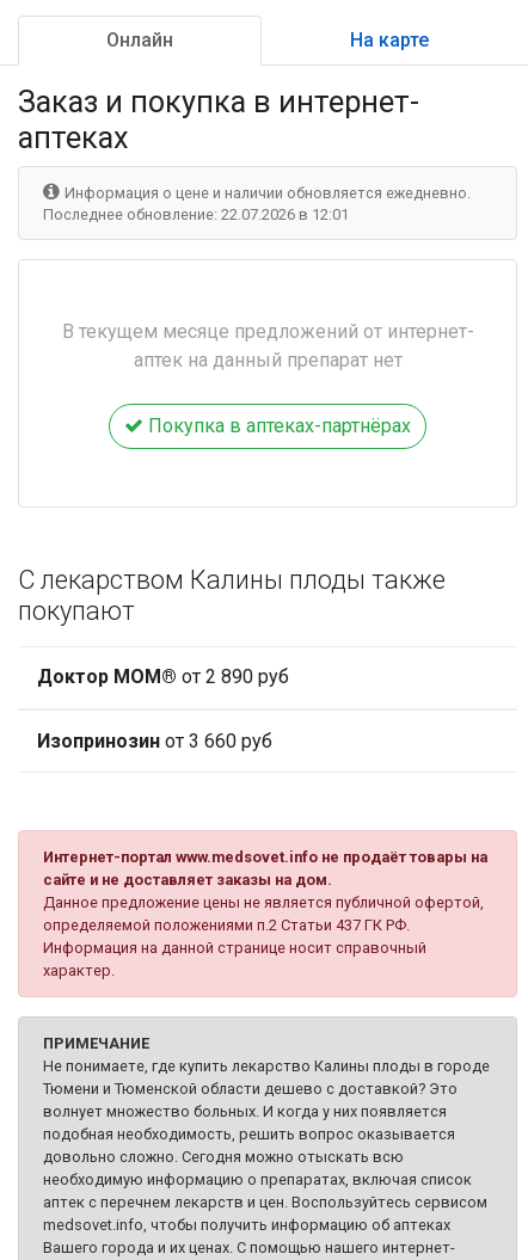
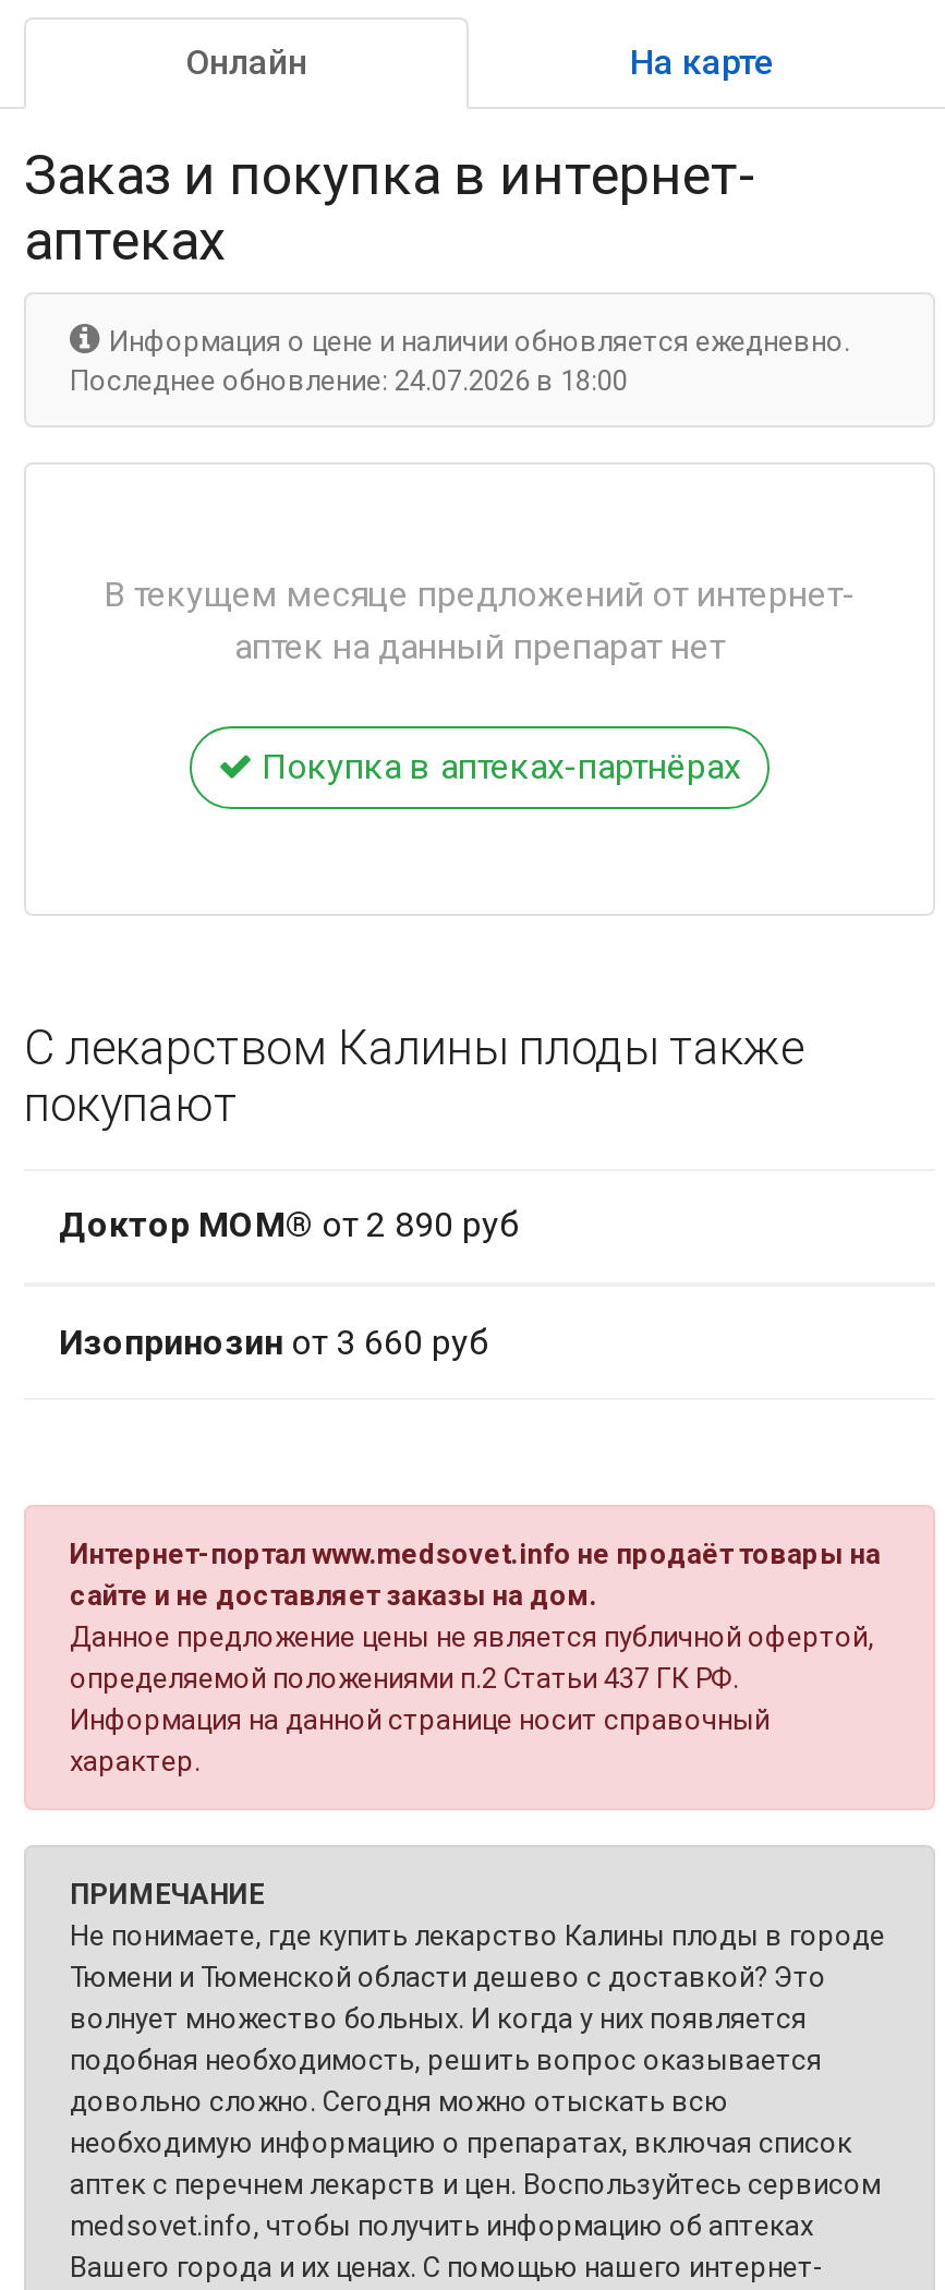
- Последнее обновление: 22.07.2026 в 12:01
+ Последнее обновление: 24.07.2026 в 18:00
